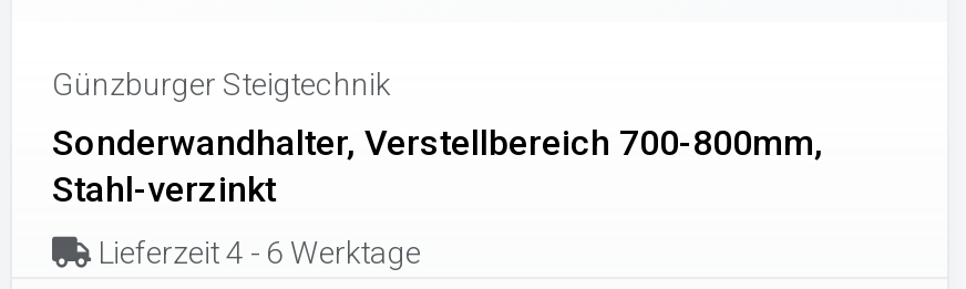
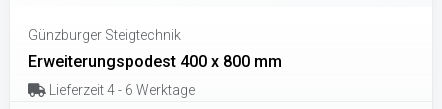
- Sonderwandhalter, Verstellbereich 700-800mm,
- Stahl-verzinkt
+ Erweiterungspodest 400 x 800 mm
